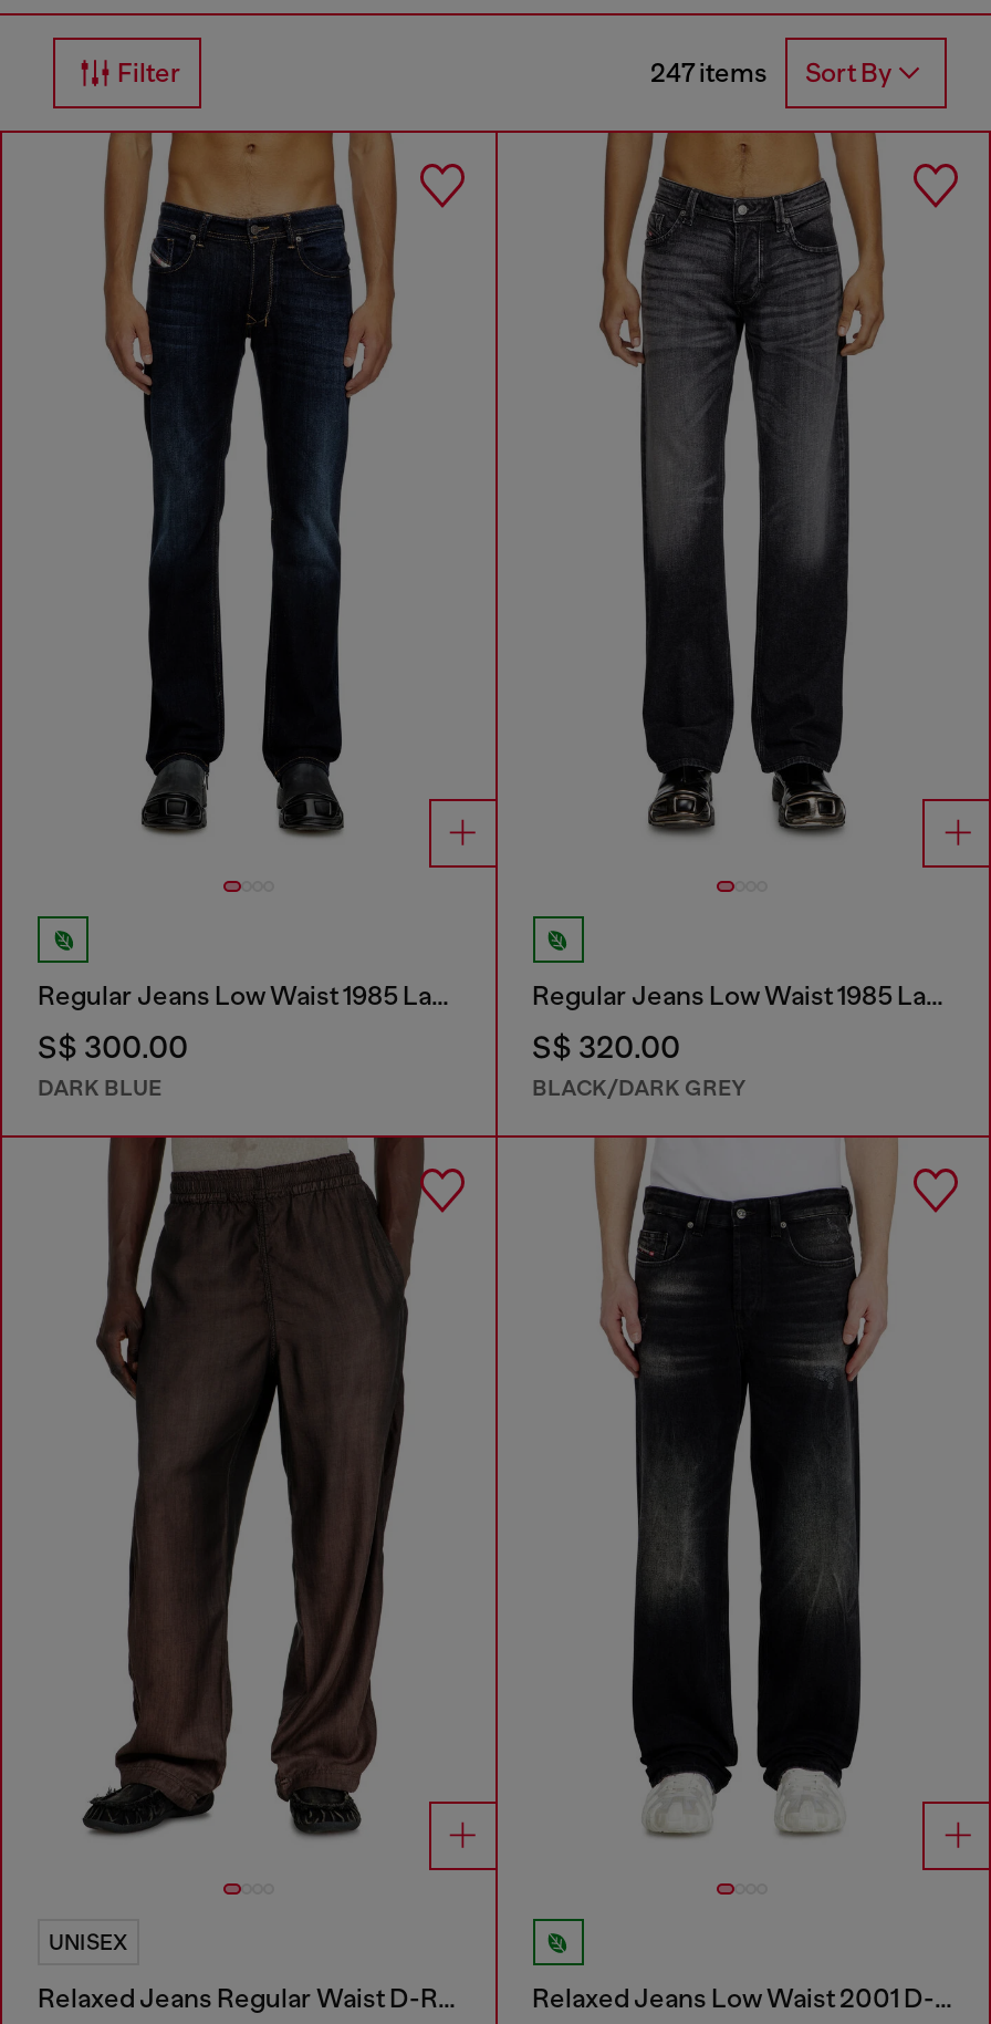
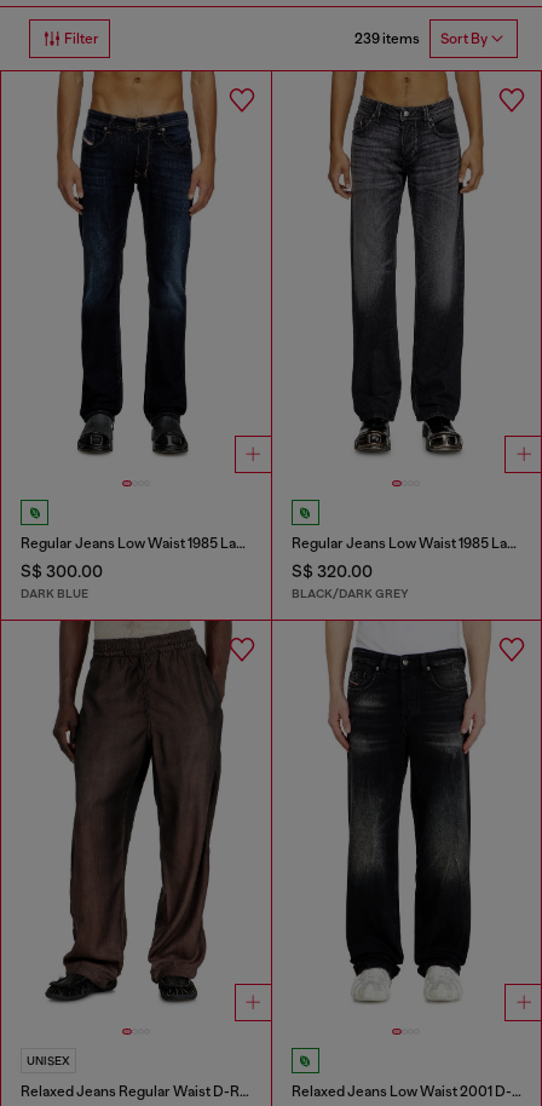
- 247 items Sort By
+ 239 items Sort By
